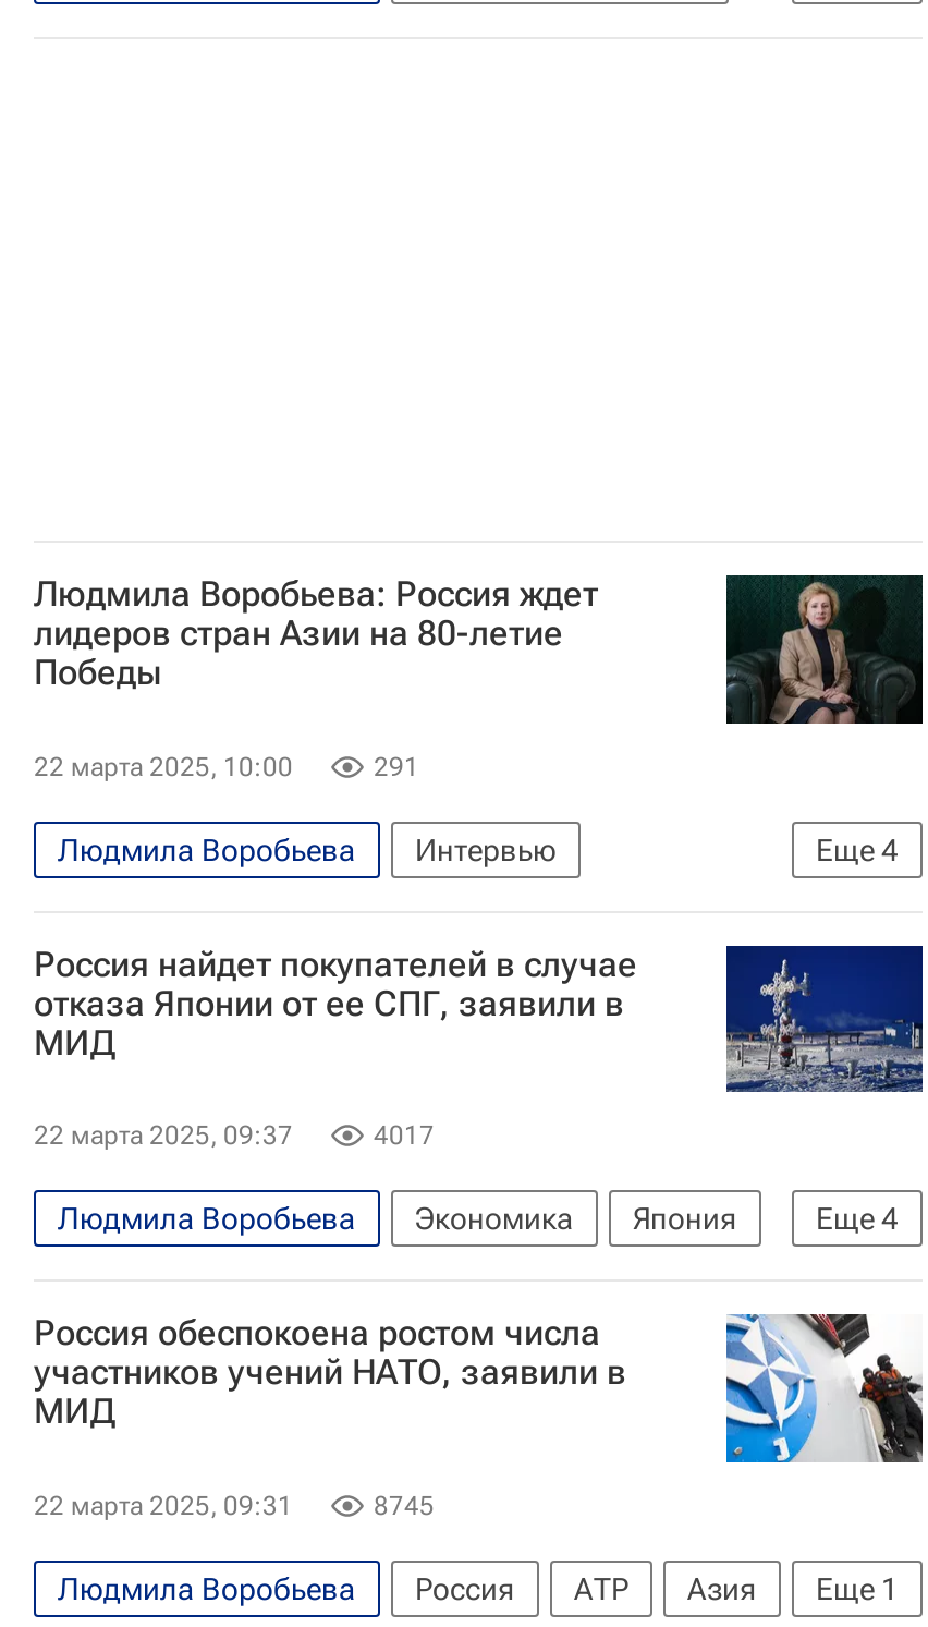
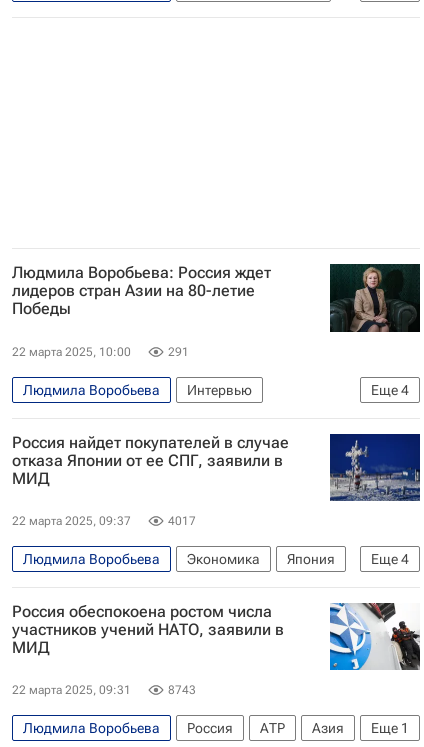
- 8745
+ 8743
